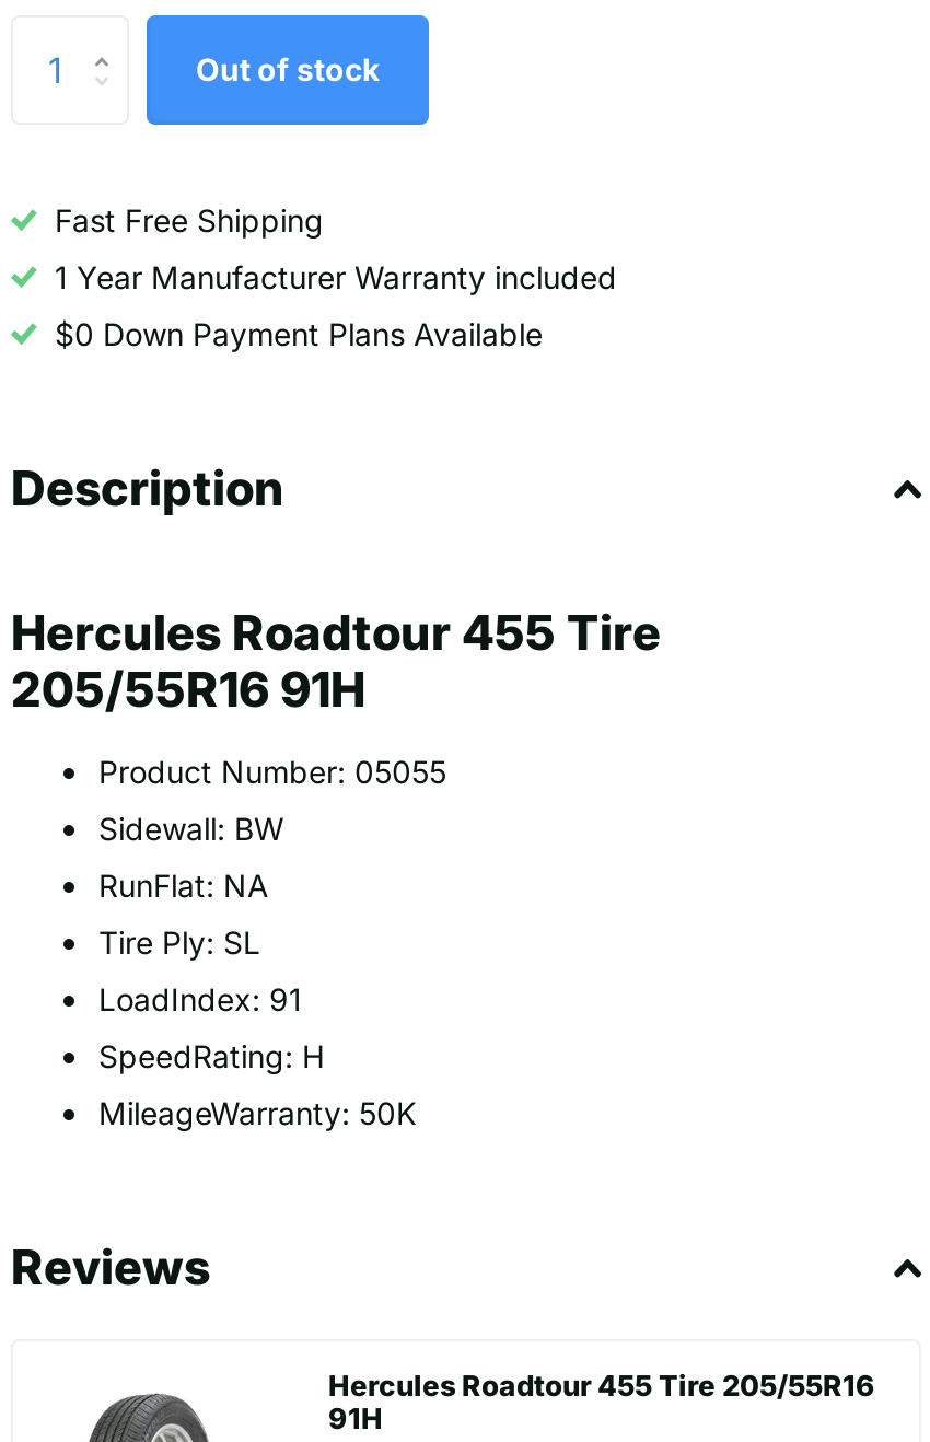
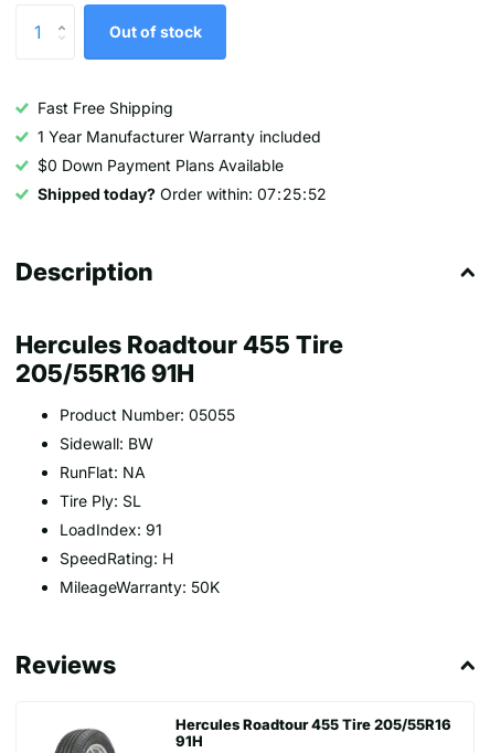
+ Shipped today? Order within: 07 25 52
